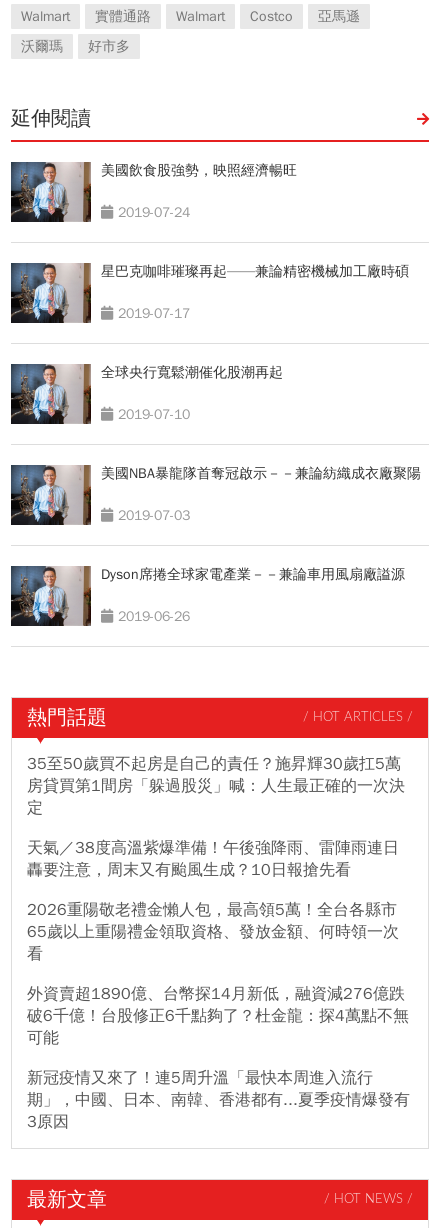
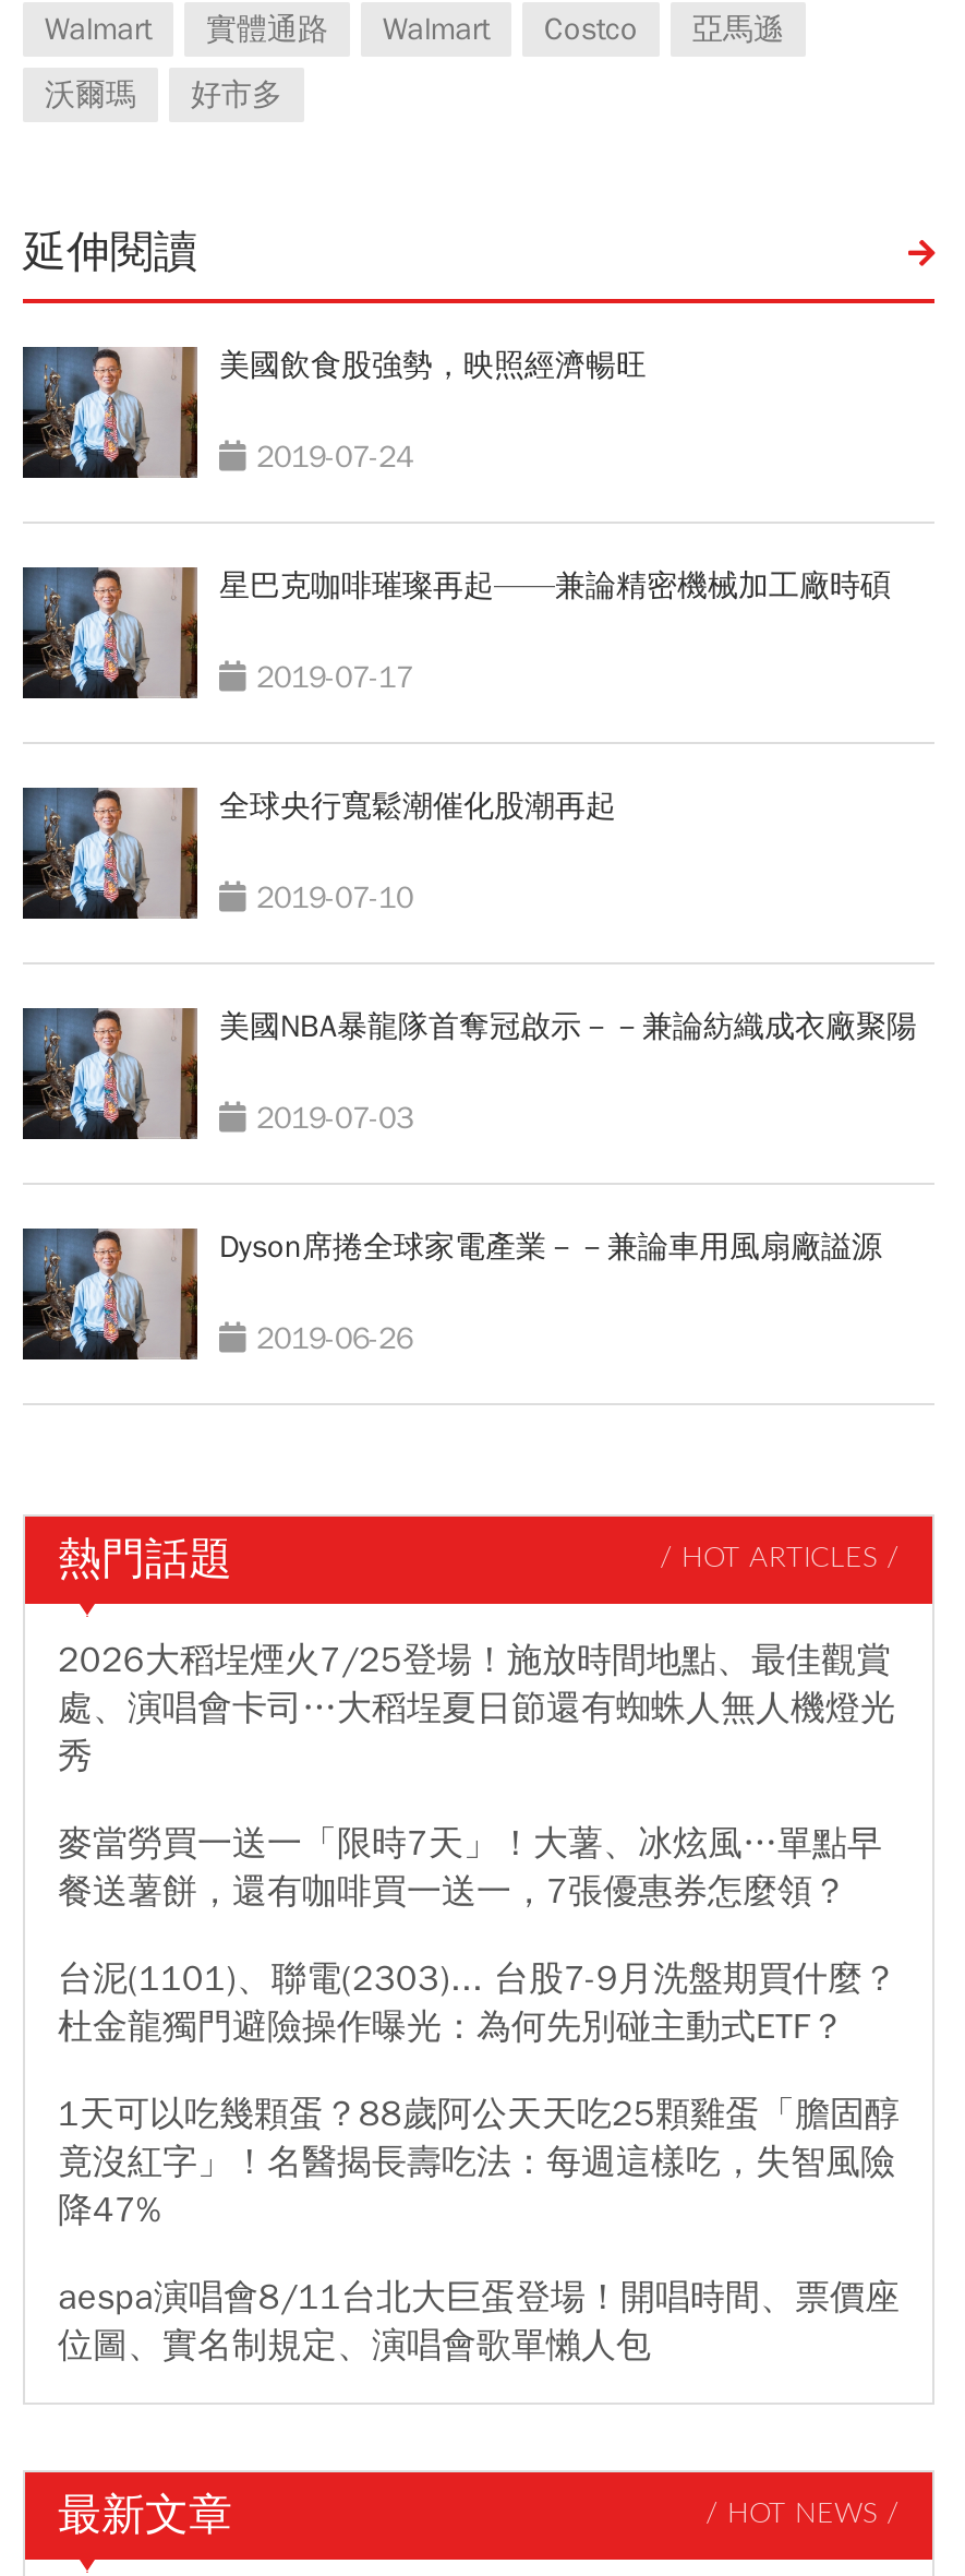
- 35至50歲買不起房是自己的責任？施昇輝30歲扛5萬
- 房貸買第1間房「躲過股災」喊：人生最正確的一次決
- 定
+ 2026大稻埕煙火7/25登場！施放時間地點、最佳觀賞
+ 處、演唱會卡司…大稻埕夏日節還有蜘蛛人無人機燈光
+ 秀

- 天氣／38度高溫紫爆準備！午後強降雨、雷陣雨連日
- 轟要注意，周末又有颱風生成？10日報搶先看
+ 麥當勞買一送一「限時7天」！大薯、冰炫風…單點早
+ 餐送薯餅，還有咖啡買一送一，7張優惠券怎麼領？

- 2026重陽敬老禮金懶人包，最高領5萬！全台各縣市
- 65歲以上重陽禮金領取資格、發放金額、何時領一次
- 看
+ 台泥(1101)、聯電(2303)... 台股7-9月洗盤期買什麼？
+ 杜金龍獨門避險操作曝光：為何先別碰主動式ETF？

- 外資賣超1890億、台幣探14月新低，融資減276億跌
- 破6千億！台股修正6千點夠了？杜金龍：探4萬點不無
- 可能
+ 1天可以吃幾顆蛋？88歲阿公天天吃25顆雞蛋「膽固醇
+ 竟沒紅字」！名醫揭長壽吃法：每週這樣吃，失智風險
+ 降47%

- 新冠疫情又來了！連5周升溫「最快本周進入流行
- 期」，中國、日本、南韓、香港都有...夏季疫情爆發有
- 3原因
+ aespa演唱會8/11台北大巨蛋登場！開唱時間、票價座
+ 位圖、實名制規定、演唱會歌單懶人包
